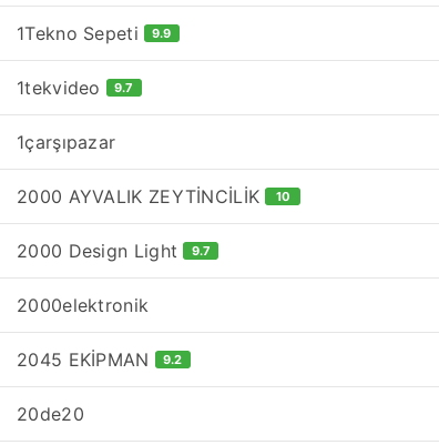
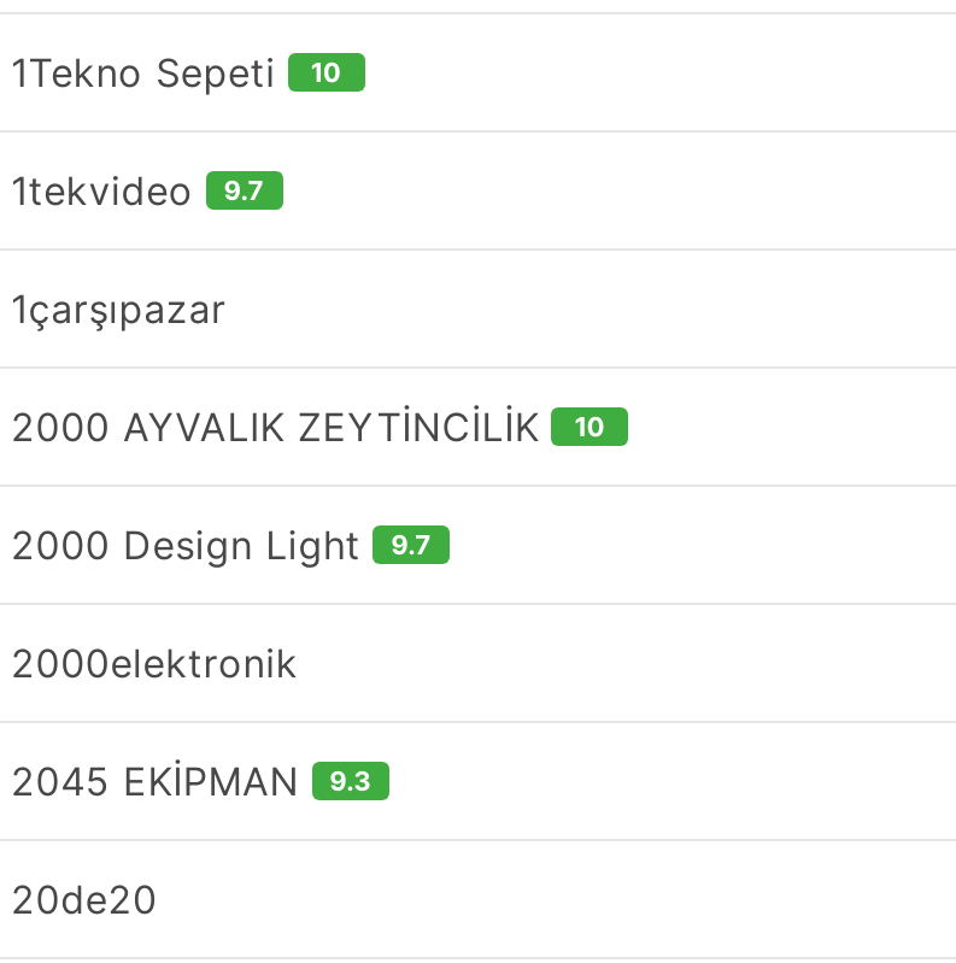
- 1Tekno Sepeti 9.9
+ 1Tekno Sepeti 10

- 2045 EKİPMAN 9.2
+ 2045 EKİPMAN 9.3
